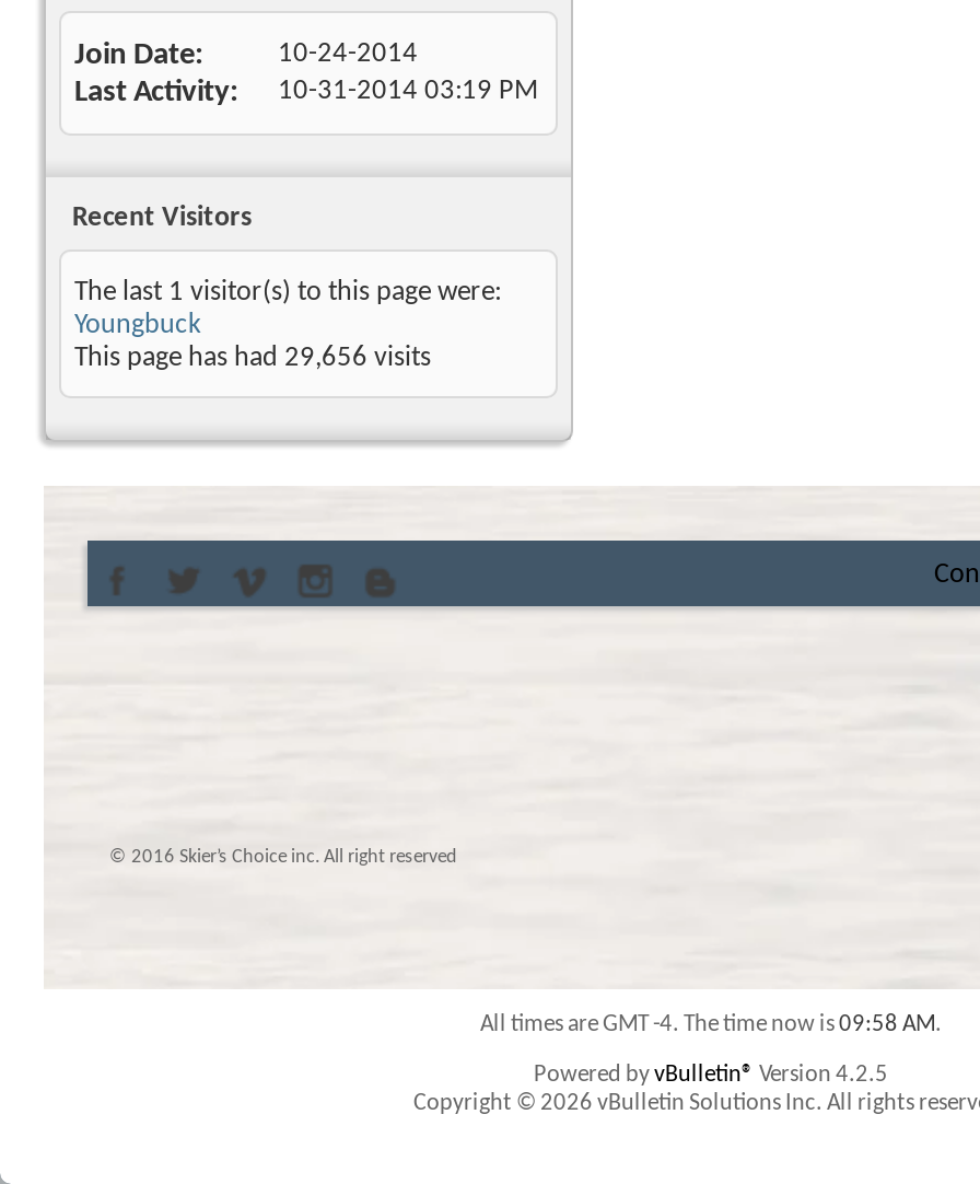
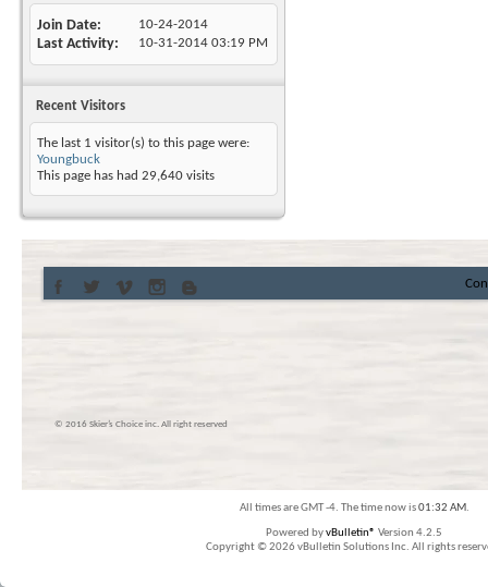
- This page has had 29,656 visits
+ This page has had 29,640 visits

- All times are GMT -4. The time now is 09:58 AM.
+ All times are GMT -4. The time now is 01:32 AM.
